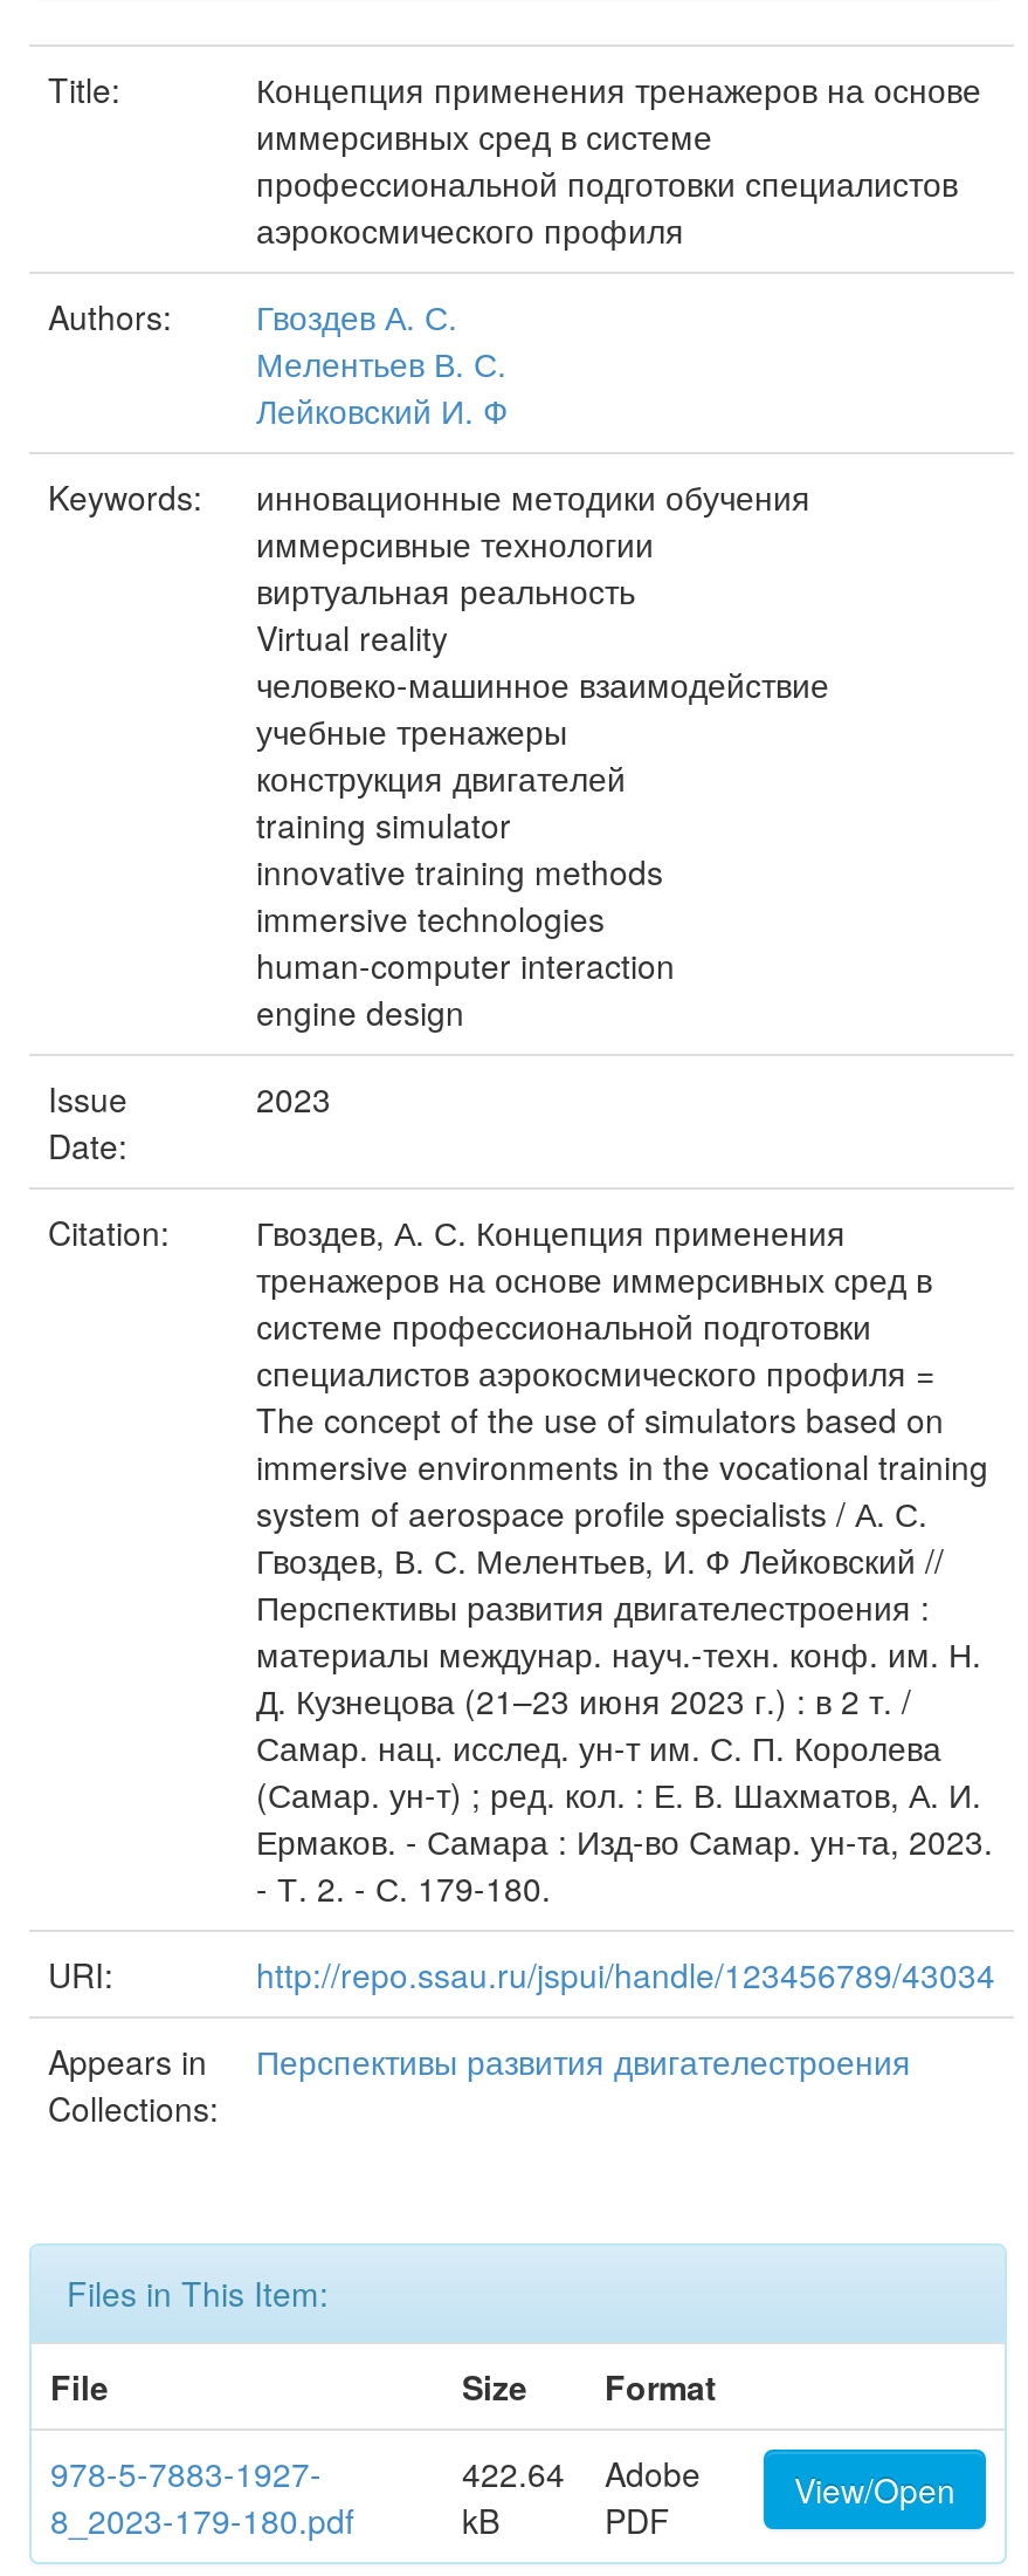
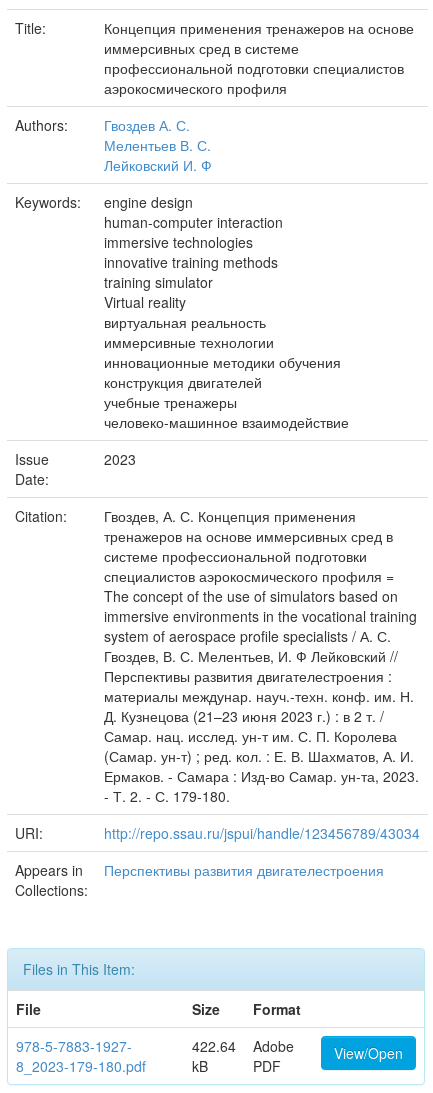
moved down: human-computer interaction | immersive technologies | innovative training methods | ... | учебные тренажеры | человеко-машинное взаимодействие

moved up: engine design
